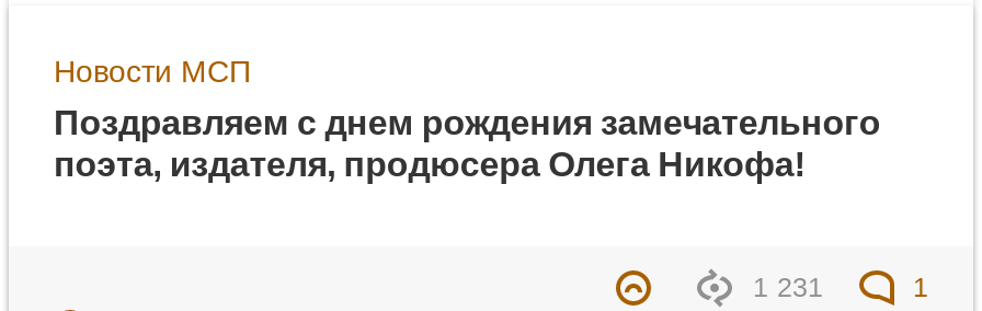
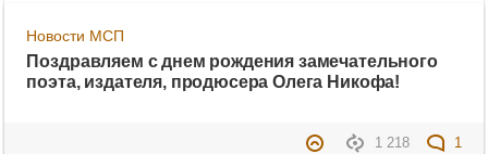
- 1 231
+ 1 218
